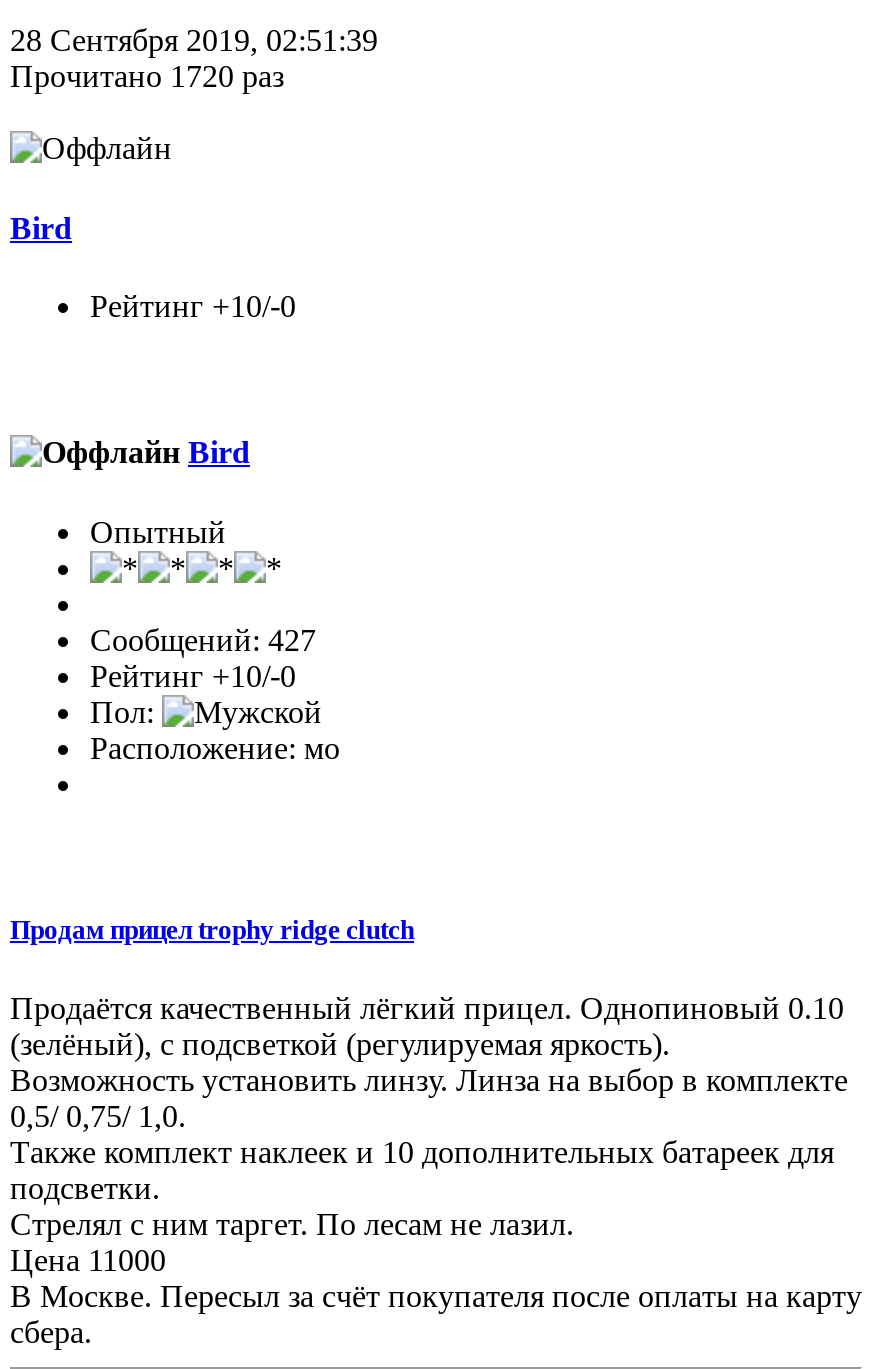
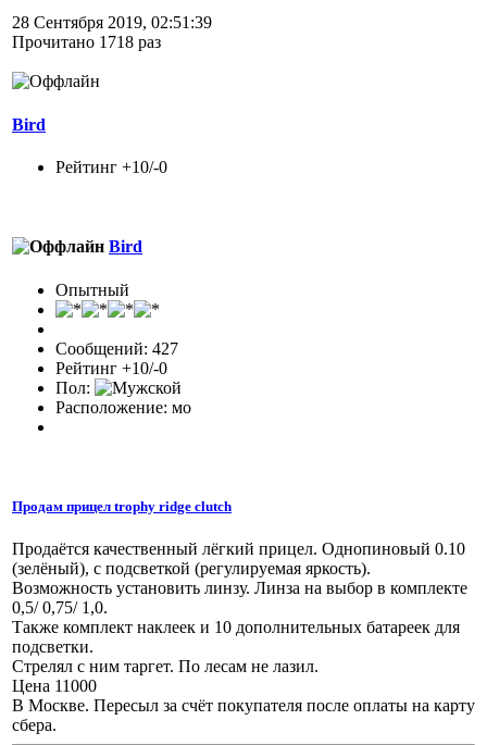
- Прочитано 1720 раз
+ Прочитано 1718 раз
